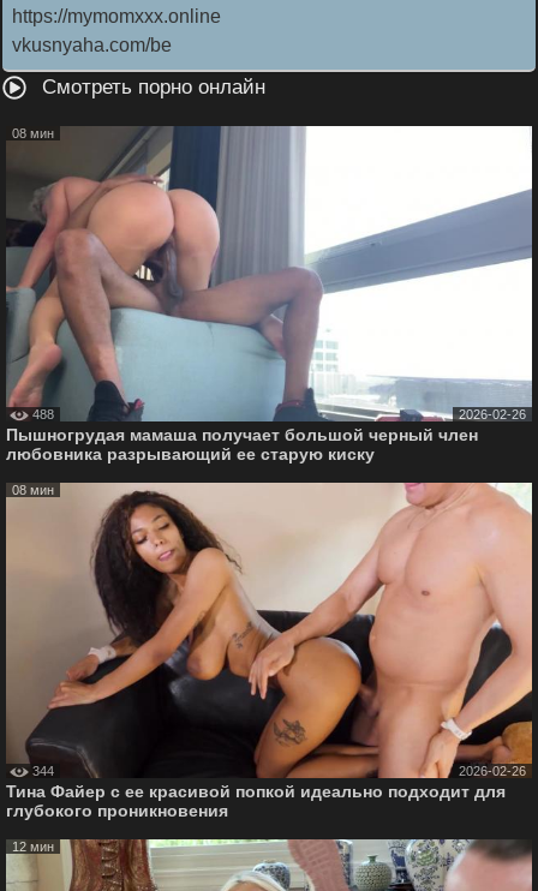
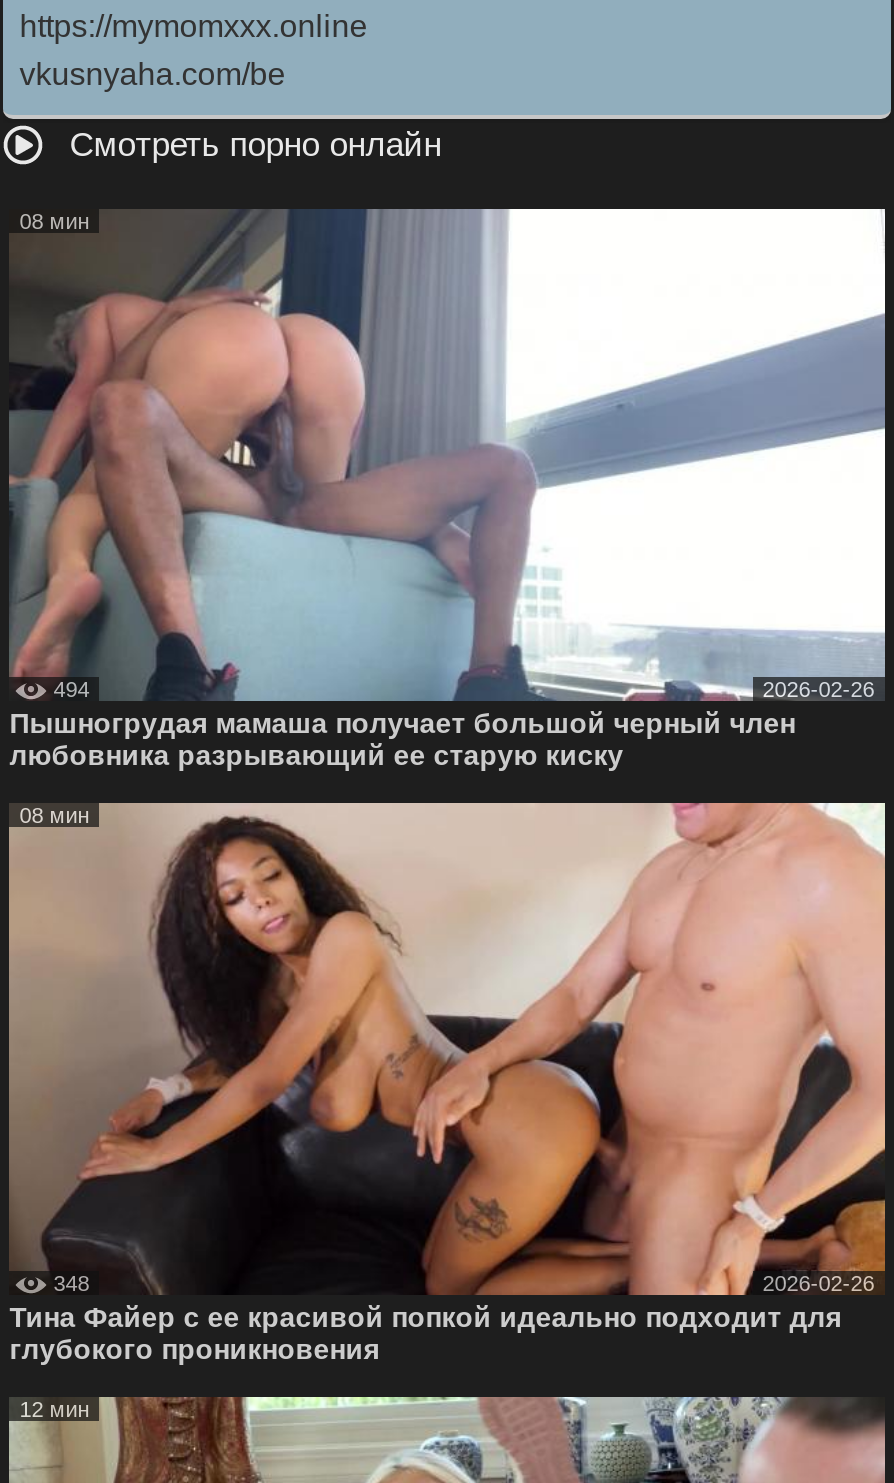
- 488
+ 494

- 344
+ 348
